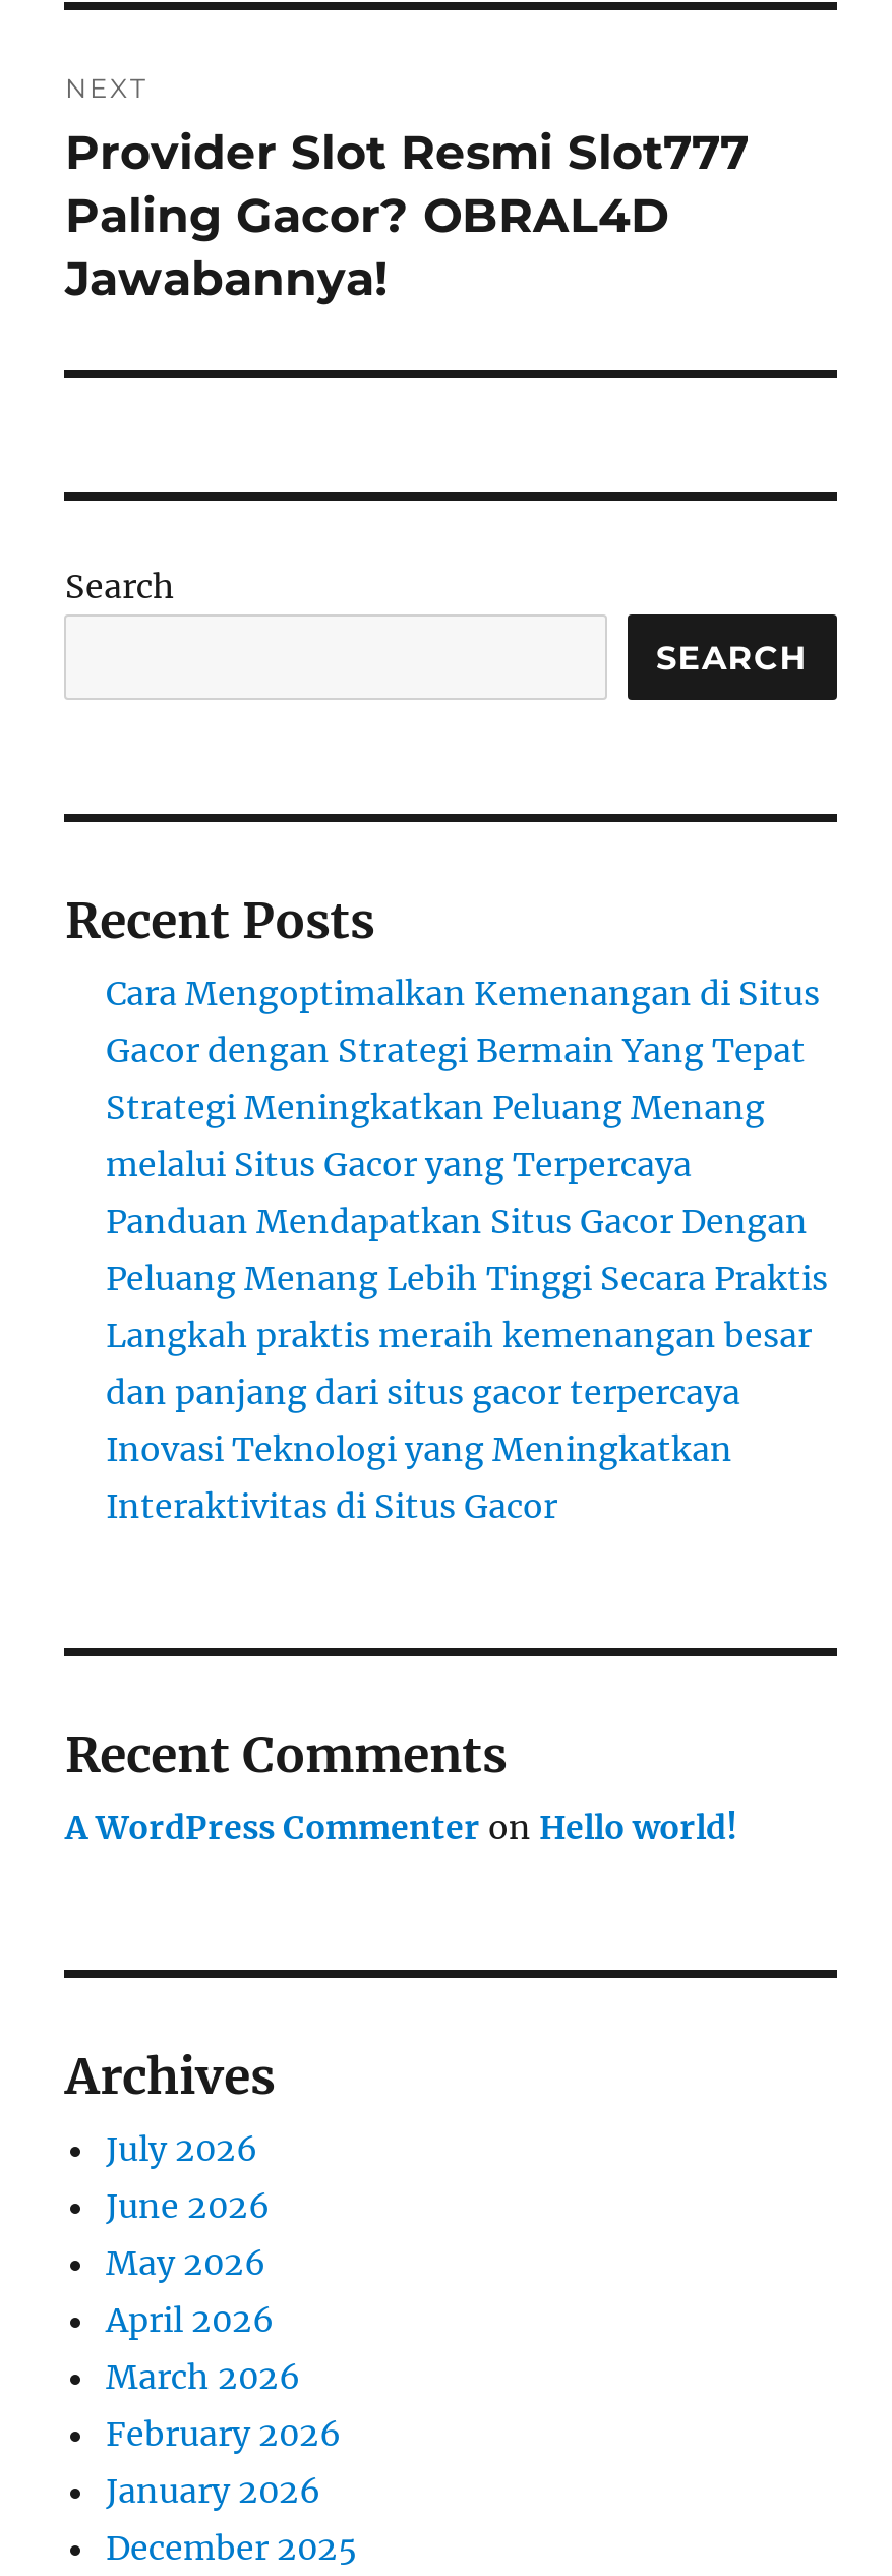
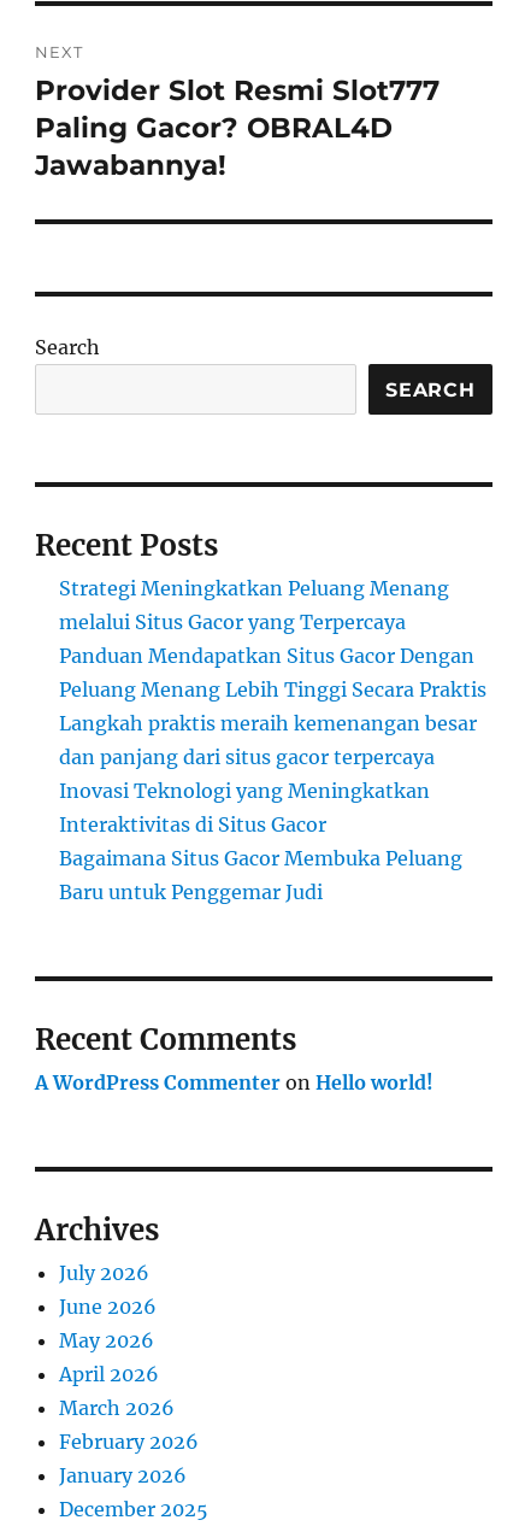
- Cara Mengoptimalkan Kemenangan di Situs
- Gacor dengan Strategi Bermain Yang Tepat

moved up: Strategi Meningkatkan Peluang Menang | melalui Situs Gacor yang Terpercaya | Panduan Mendapatkan Situs Gacor Dengan | Peluang Menang Lebih Tinggi Secara Praktis | Langkah praktis meraih kemenangan besar | dan panjang dari situs gacor terpercaya | Inovasi Teknologi yang Meningkatkan | Interaktivitas di Situs Gacor

+ Bagaimana Situs Gacor Membuka Peluang
+ Baru untuk Penggemar Judi
